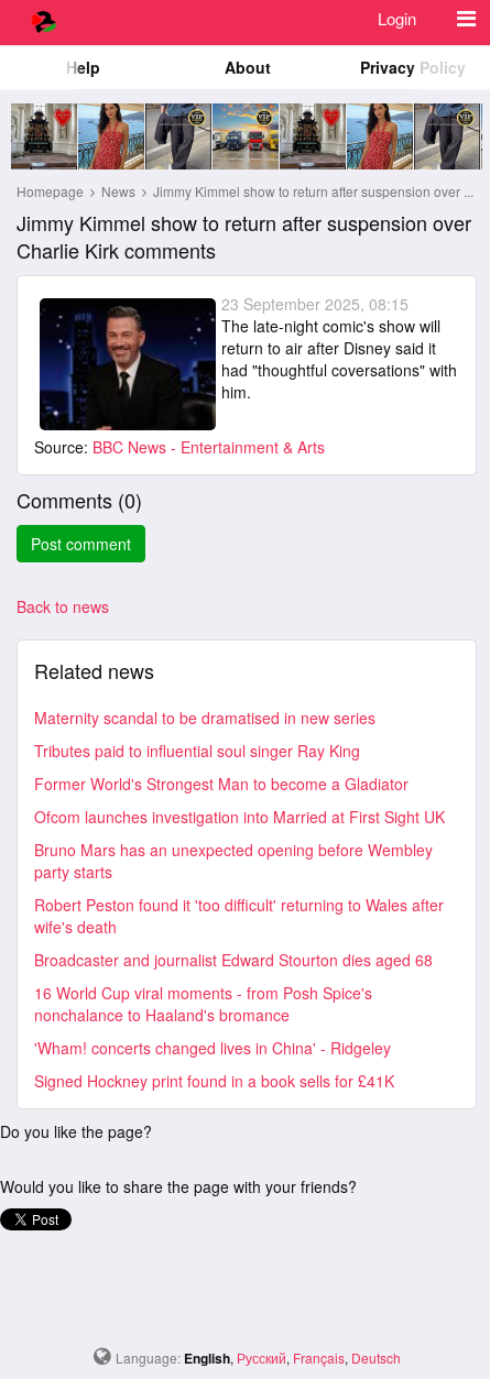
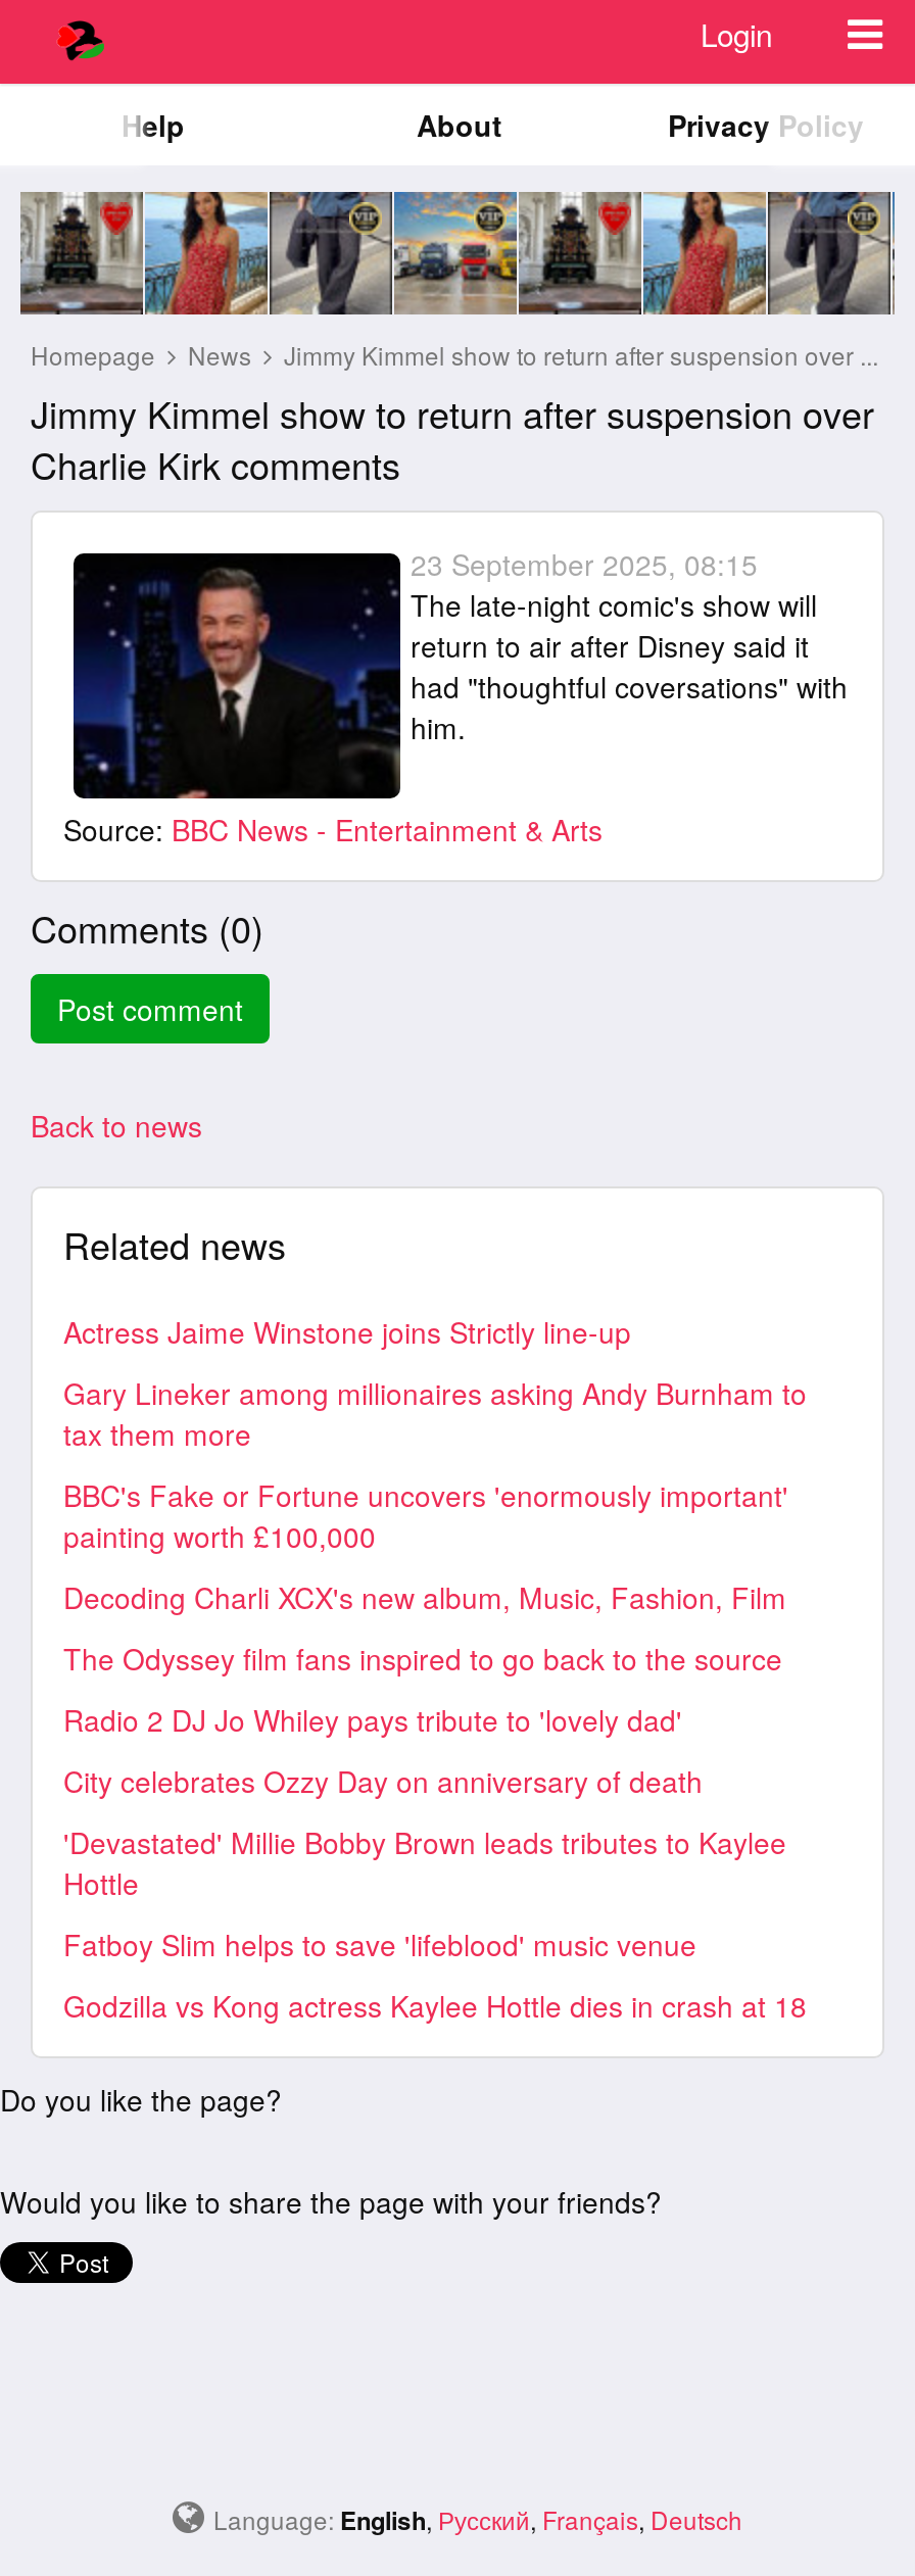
- Maternity scandal to be dramatised in new series
+ Actress Jaime Winstone joins Strictly line-up

- Tributes paid to influential soul singer Ray King
+ Gary Lineker among millionaires asking Andy Burnham to
+ tax them more

- Former World's Strongest Man to become a Gladiator
+ BBC's Fake or Fortune uncovers 'enormously important'
+ painting worth £100,000

- Ofcom launches investigation into Married at First Sight UK
+ Decoding Charli XCX's new album, Music, Fashion, Film

- Bruno Mars has an unexpected opening before Wembley
- party starts
+ The Odyssey film fans inspired to go back to the source

- Robert Peston found it 'too difficult' returning to Wales after
- wife's death
+ Radio 2 DJ Jo Whiley pays tribute to 'lovely dad'

- Broadcaster and journalist Edward Stourton dies aged 68
+ City celebrates Ozzy Day on anniversary of death

- 16 World Cup viral moments - from Posh Spice's
- nonchalance to Haaland's bromance
+ 'Devastated' Millie Bobby Brown leads tributes to Kaylee
+ Hottle

- 'Wham! concerts changed lives in China' - Ridgeley
+ Fatboy Slim helps to save 'lifeblood' music venue

- Signed Hockney print found in a book sells for £41K
+ Godzilla vs Kong actress Kaylee Hottle dies in crash at 18
